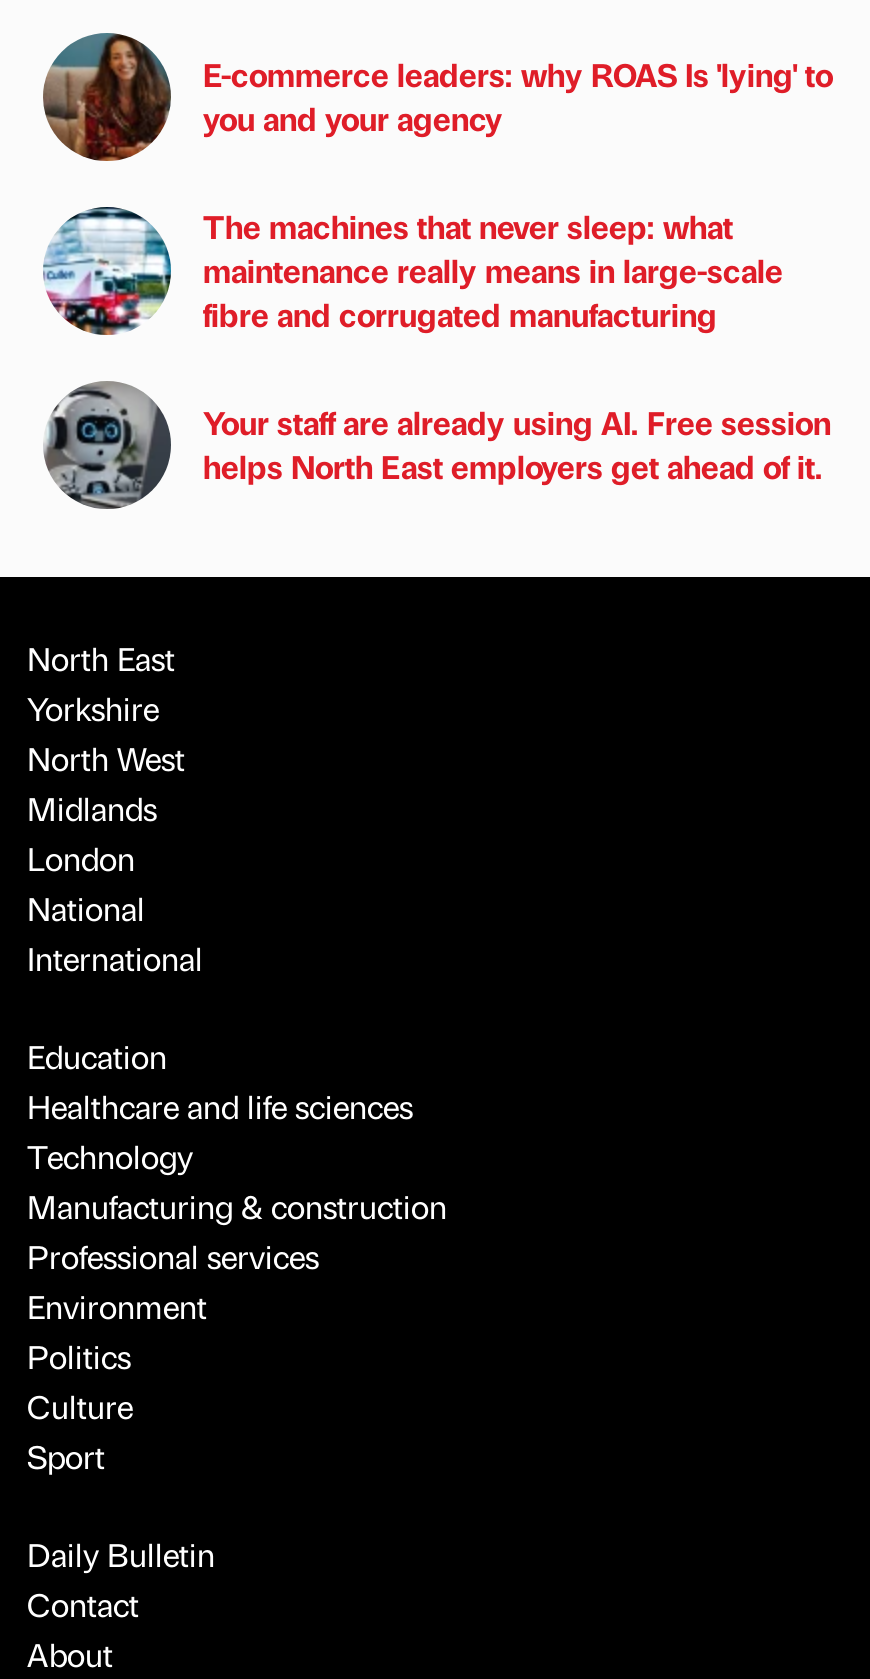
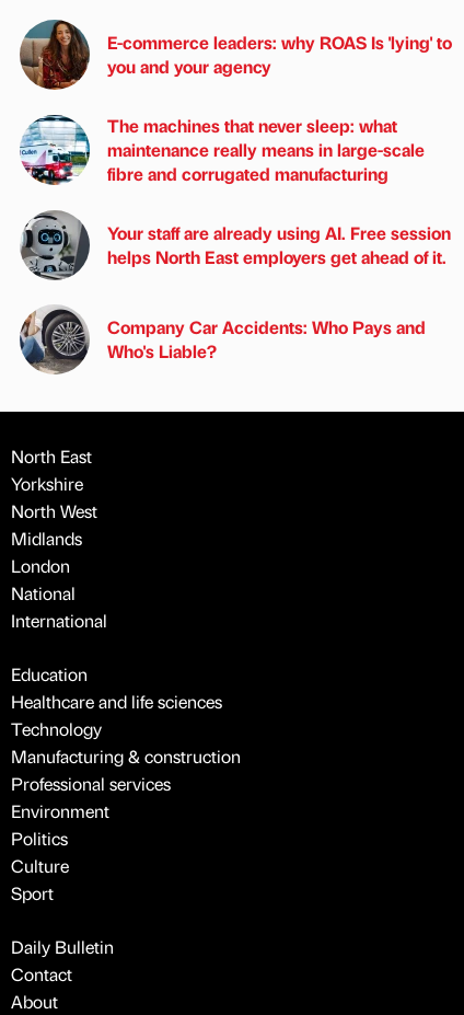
+ [image]
+ Company Car Accidents: Who Pays and
+ Who's Liable?
